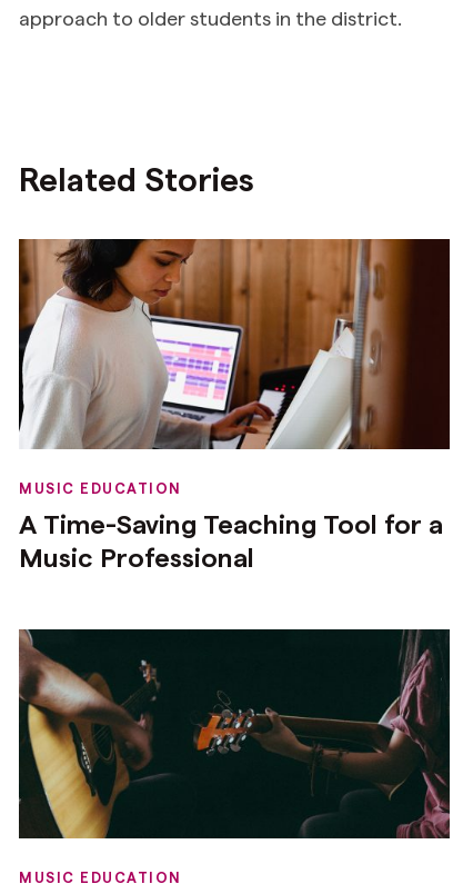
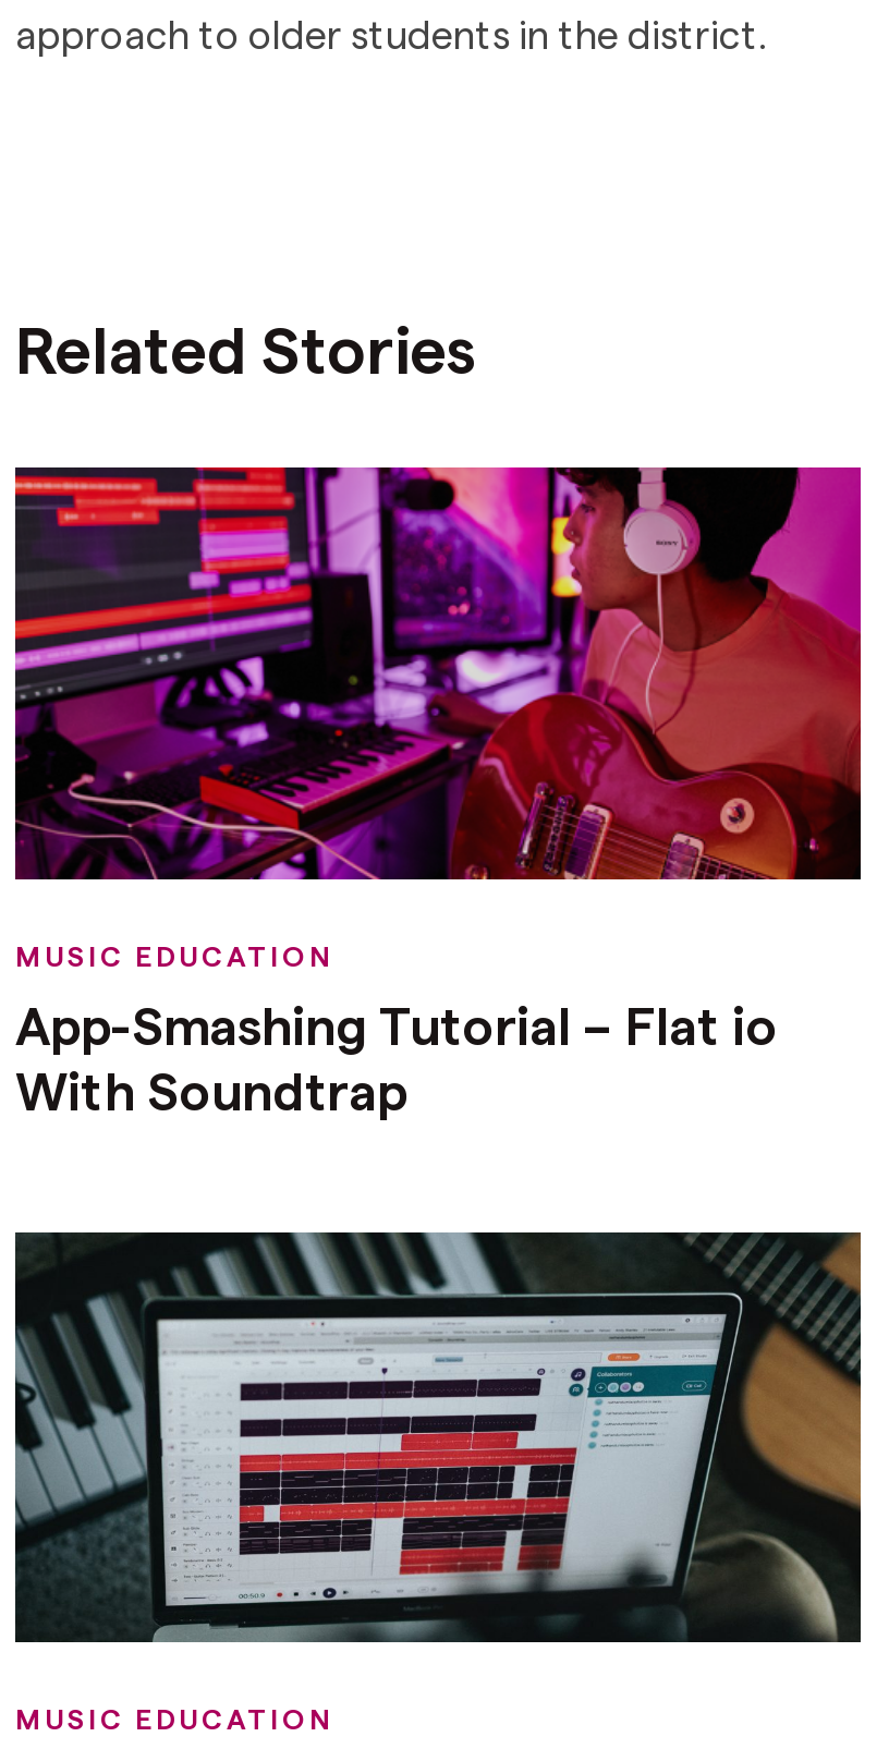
- [image]
+ [image]

- A Time-Saving Teaching Tool for a
- Music Professional
+ App-Smashing Tutorial – Flat io
+ With Soundtrap

- [image]
+ [image]
